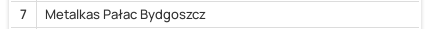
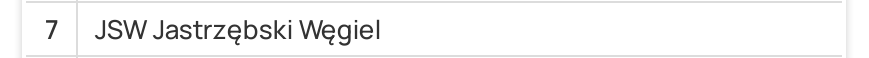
- Metalkas Pałac Bydgoszcz
+ JSW Jastrzębski Węgiel
